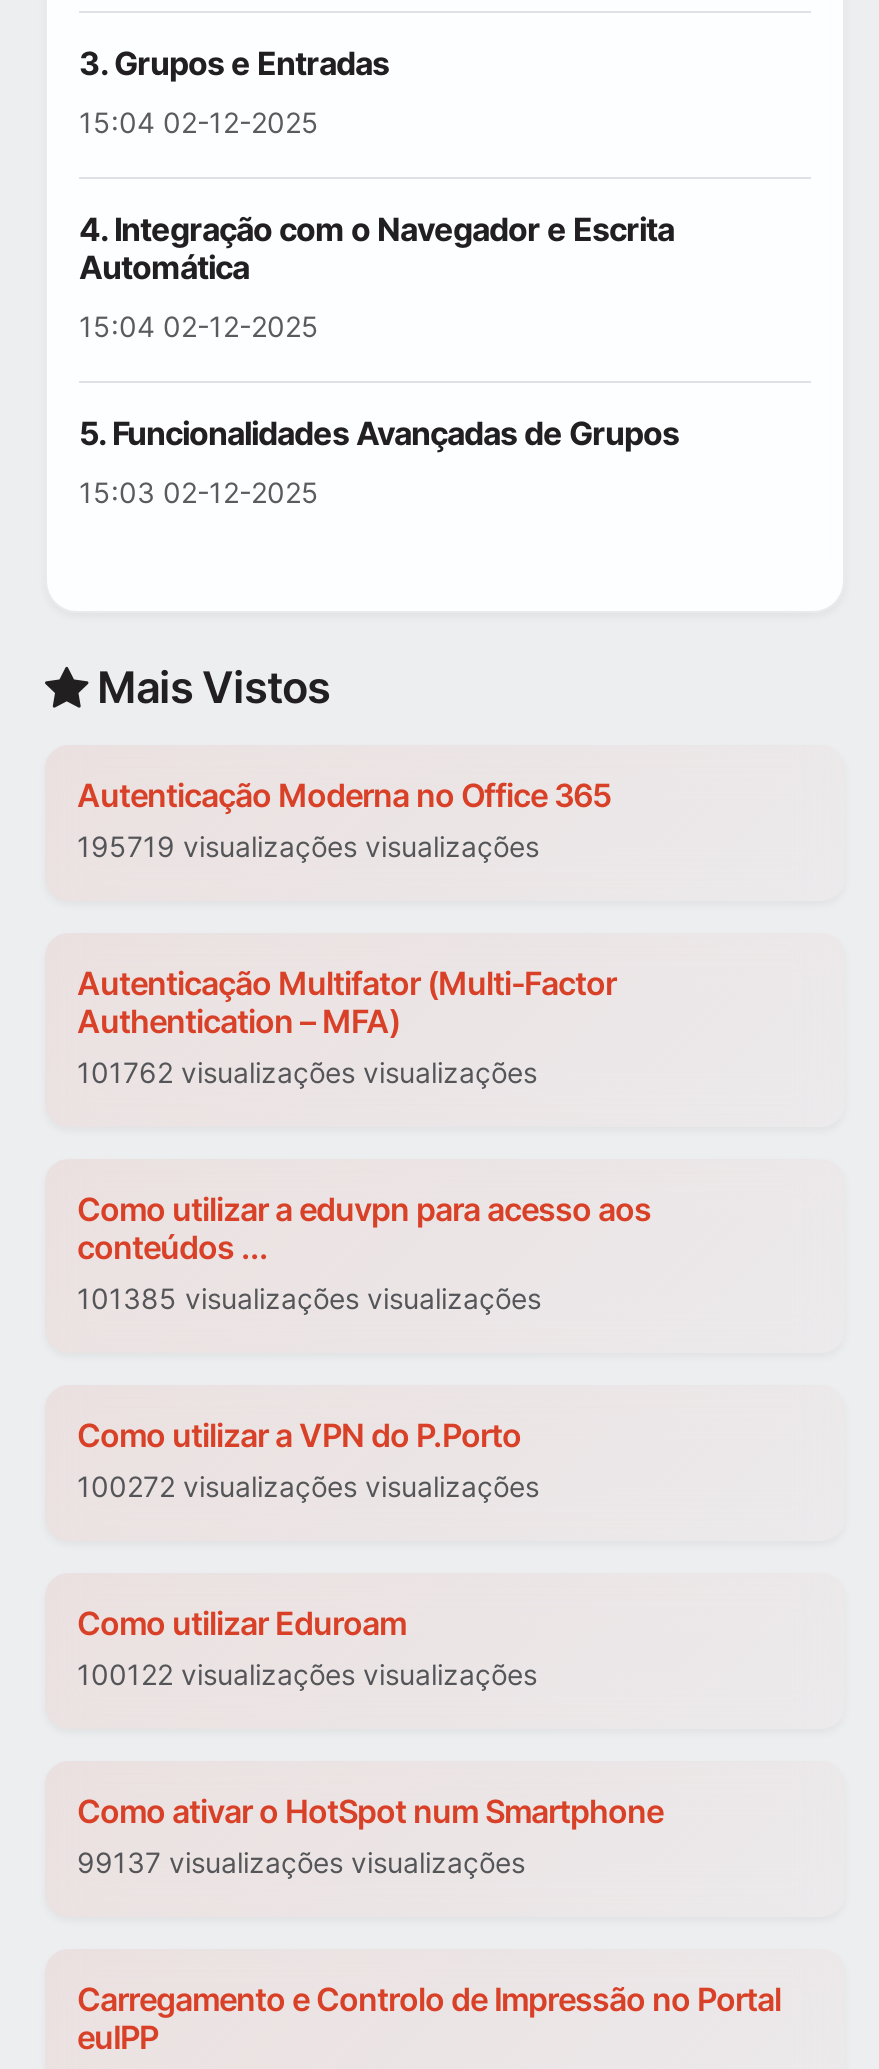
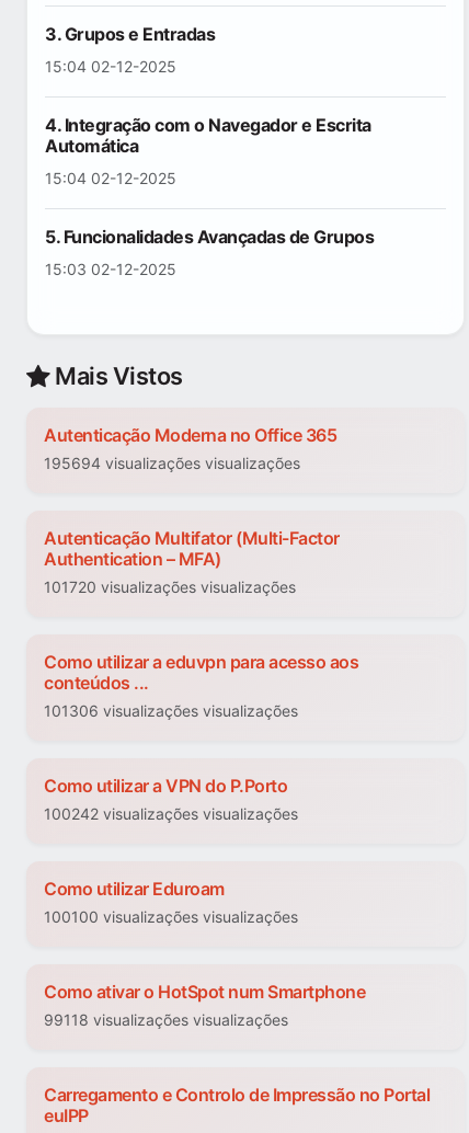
- 195719 visualizações visualizações
+ 195694 visualizações visualizações

- 101762 visualizações visualizações
+ 101720 visualizações visualizações

- 101385 visualizações visualizações
+ 101306 visualizações visualizações

- 100272 visualizações visualizações
+ 100242 visualizações visualizações

- 100122 visualizações visualizações
+ 100100 visualizações visualizações

- 99137 visualizações visualizações
+ 99118 visualizações visualizações
